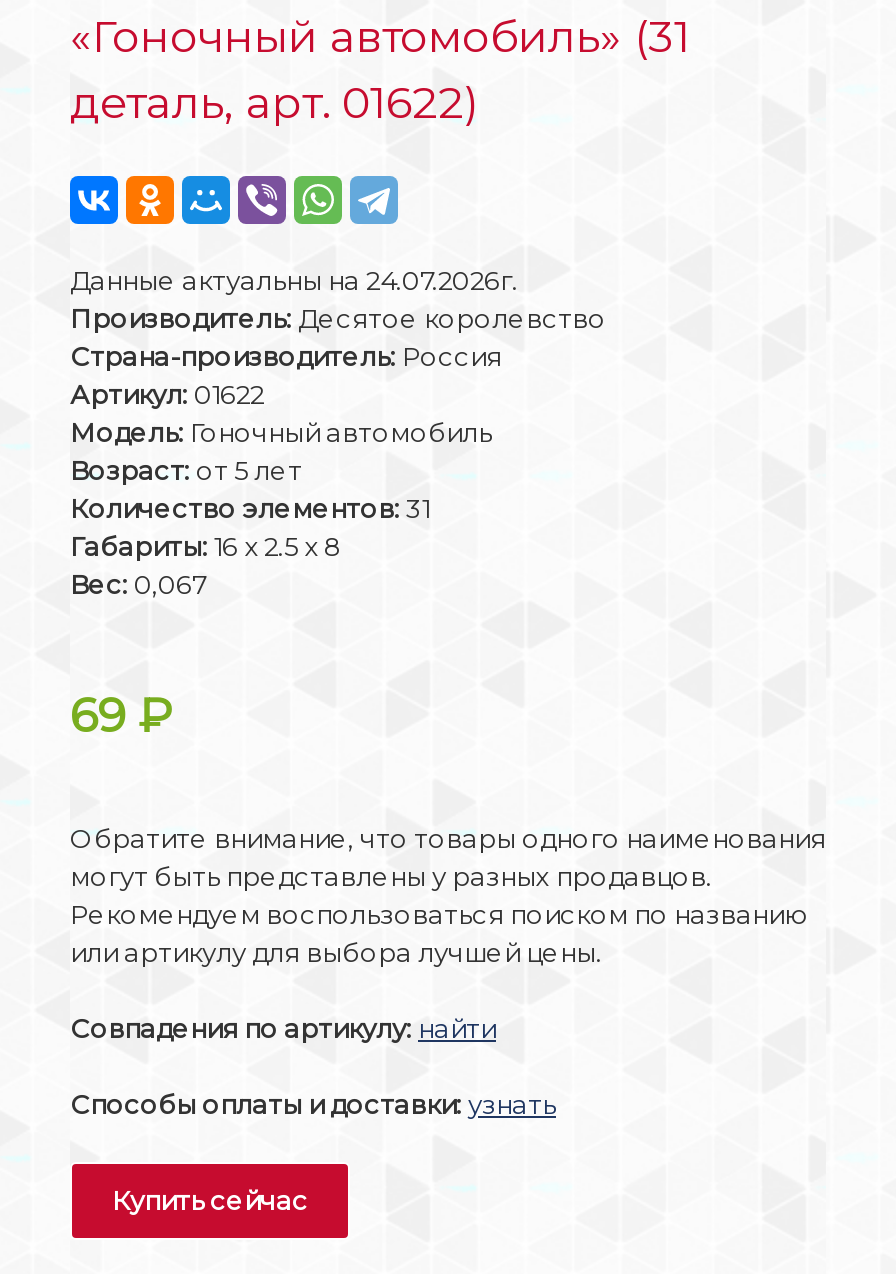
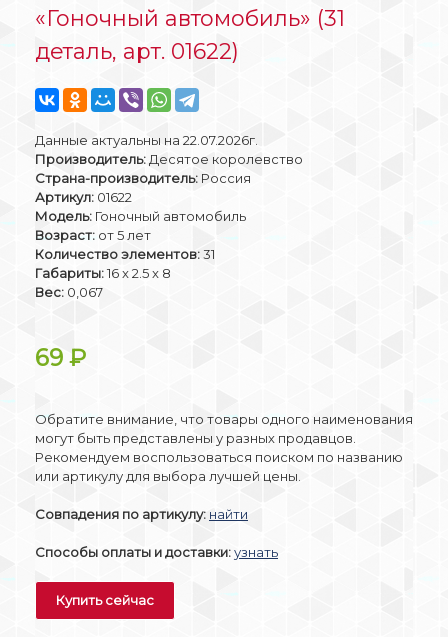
- Данные актуальны на 24.07.2026г.
+ Данные актуальны на 22.07.2026г.
